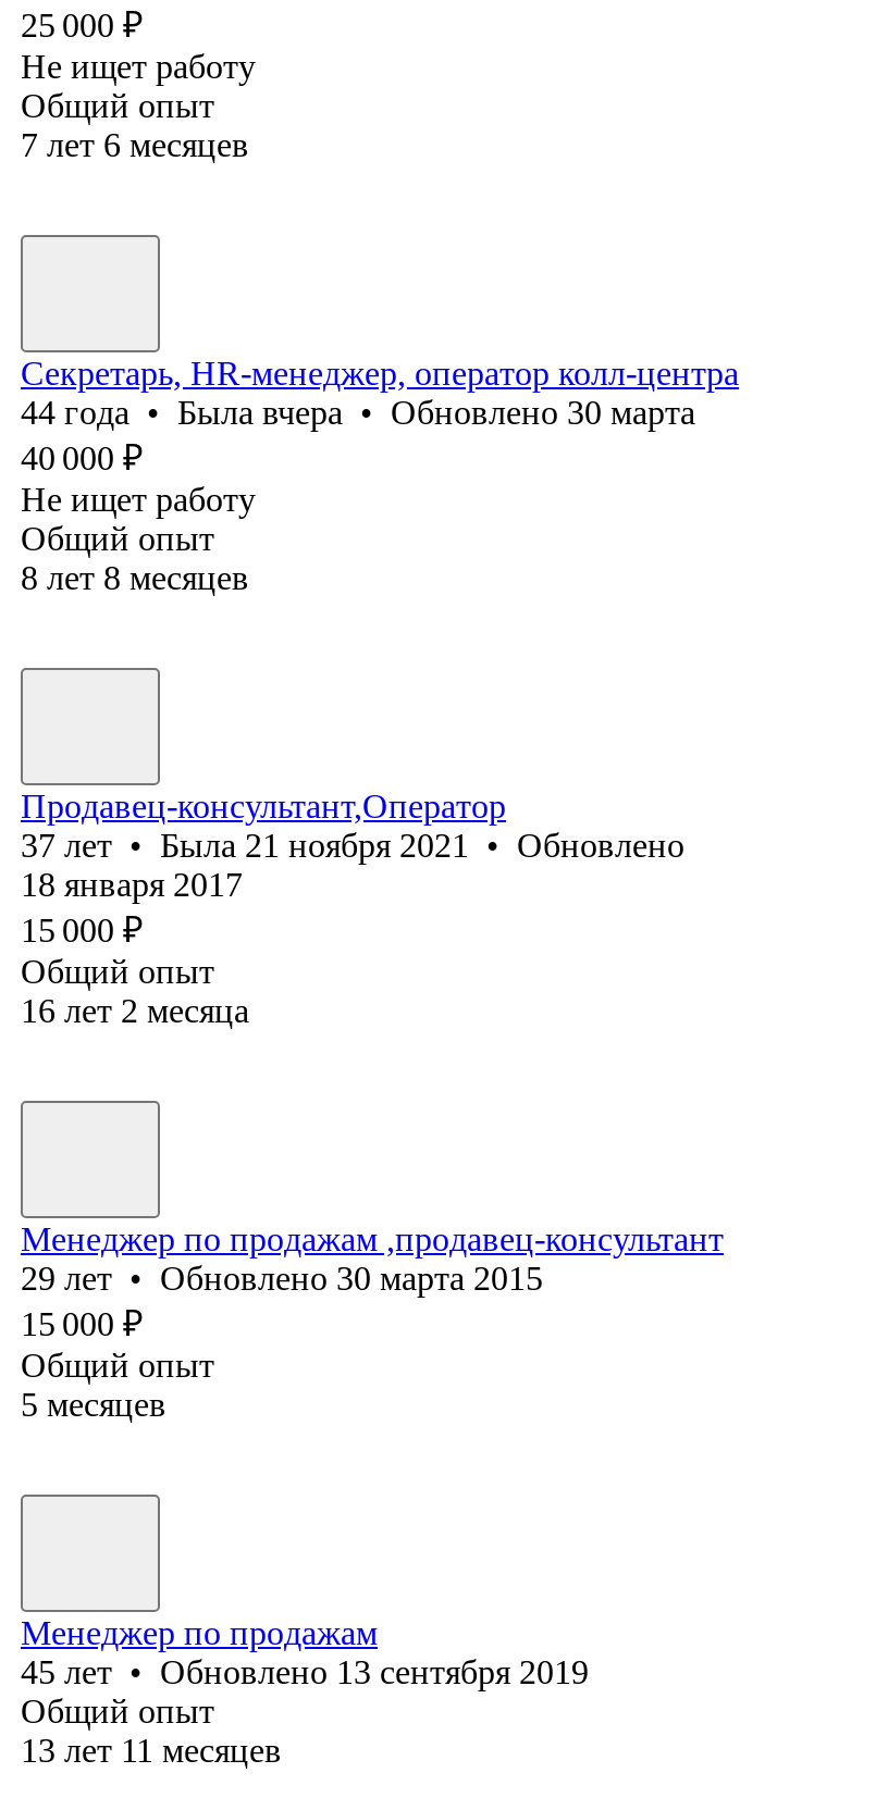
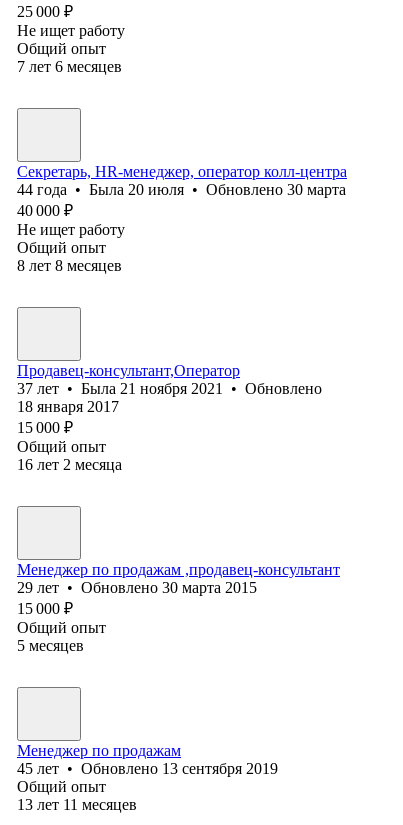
- 44 года • Была вчера • Обновлено 30 марта
+ 44 года • Была 20 июля • Обновлено 30 марта
